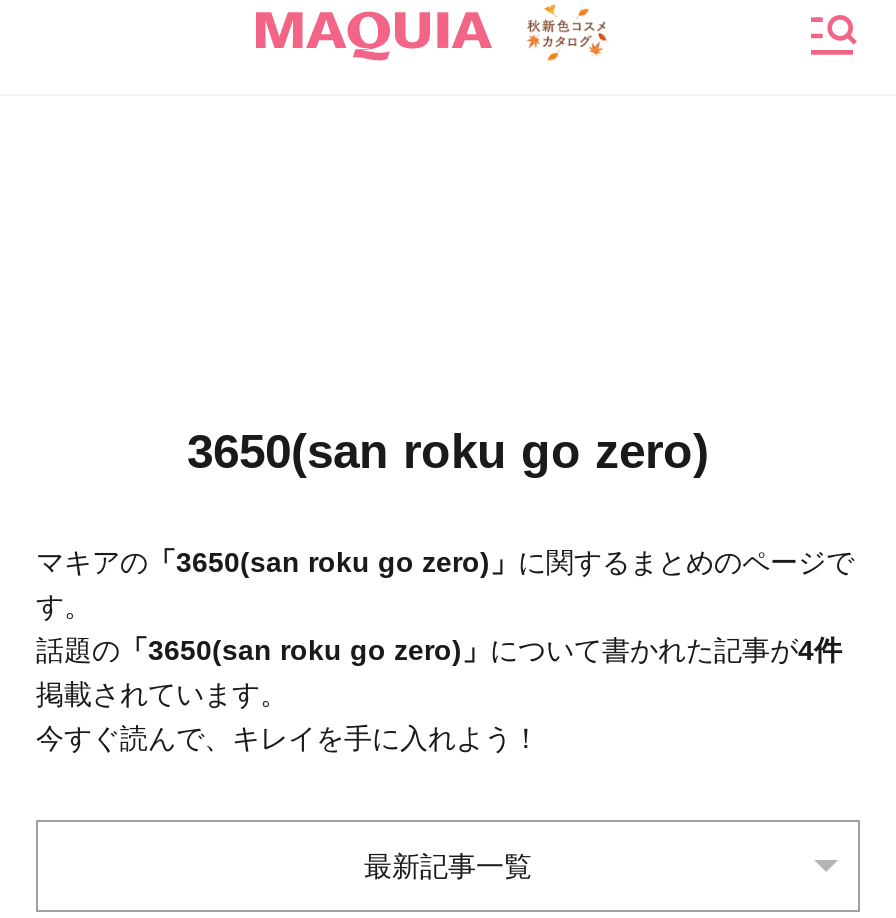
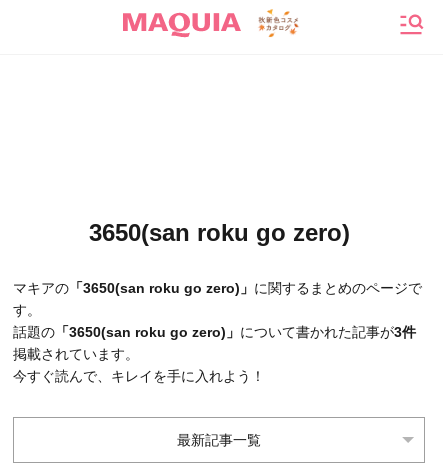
- 話題の「3650(san roku go zero)」について書かれた記事が4件
+ 話題の「3650(san roku go zero)」について書かれた記事が3件
